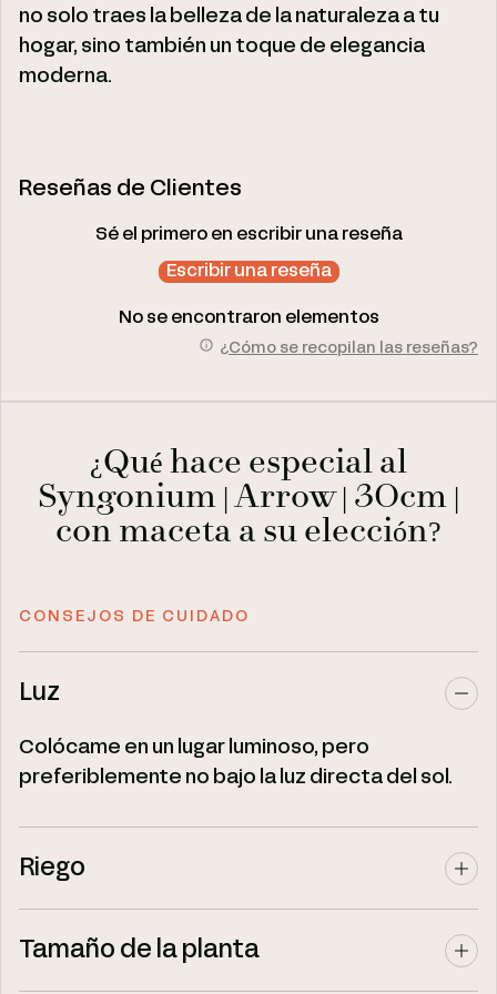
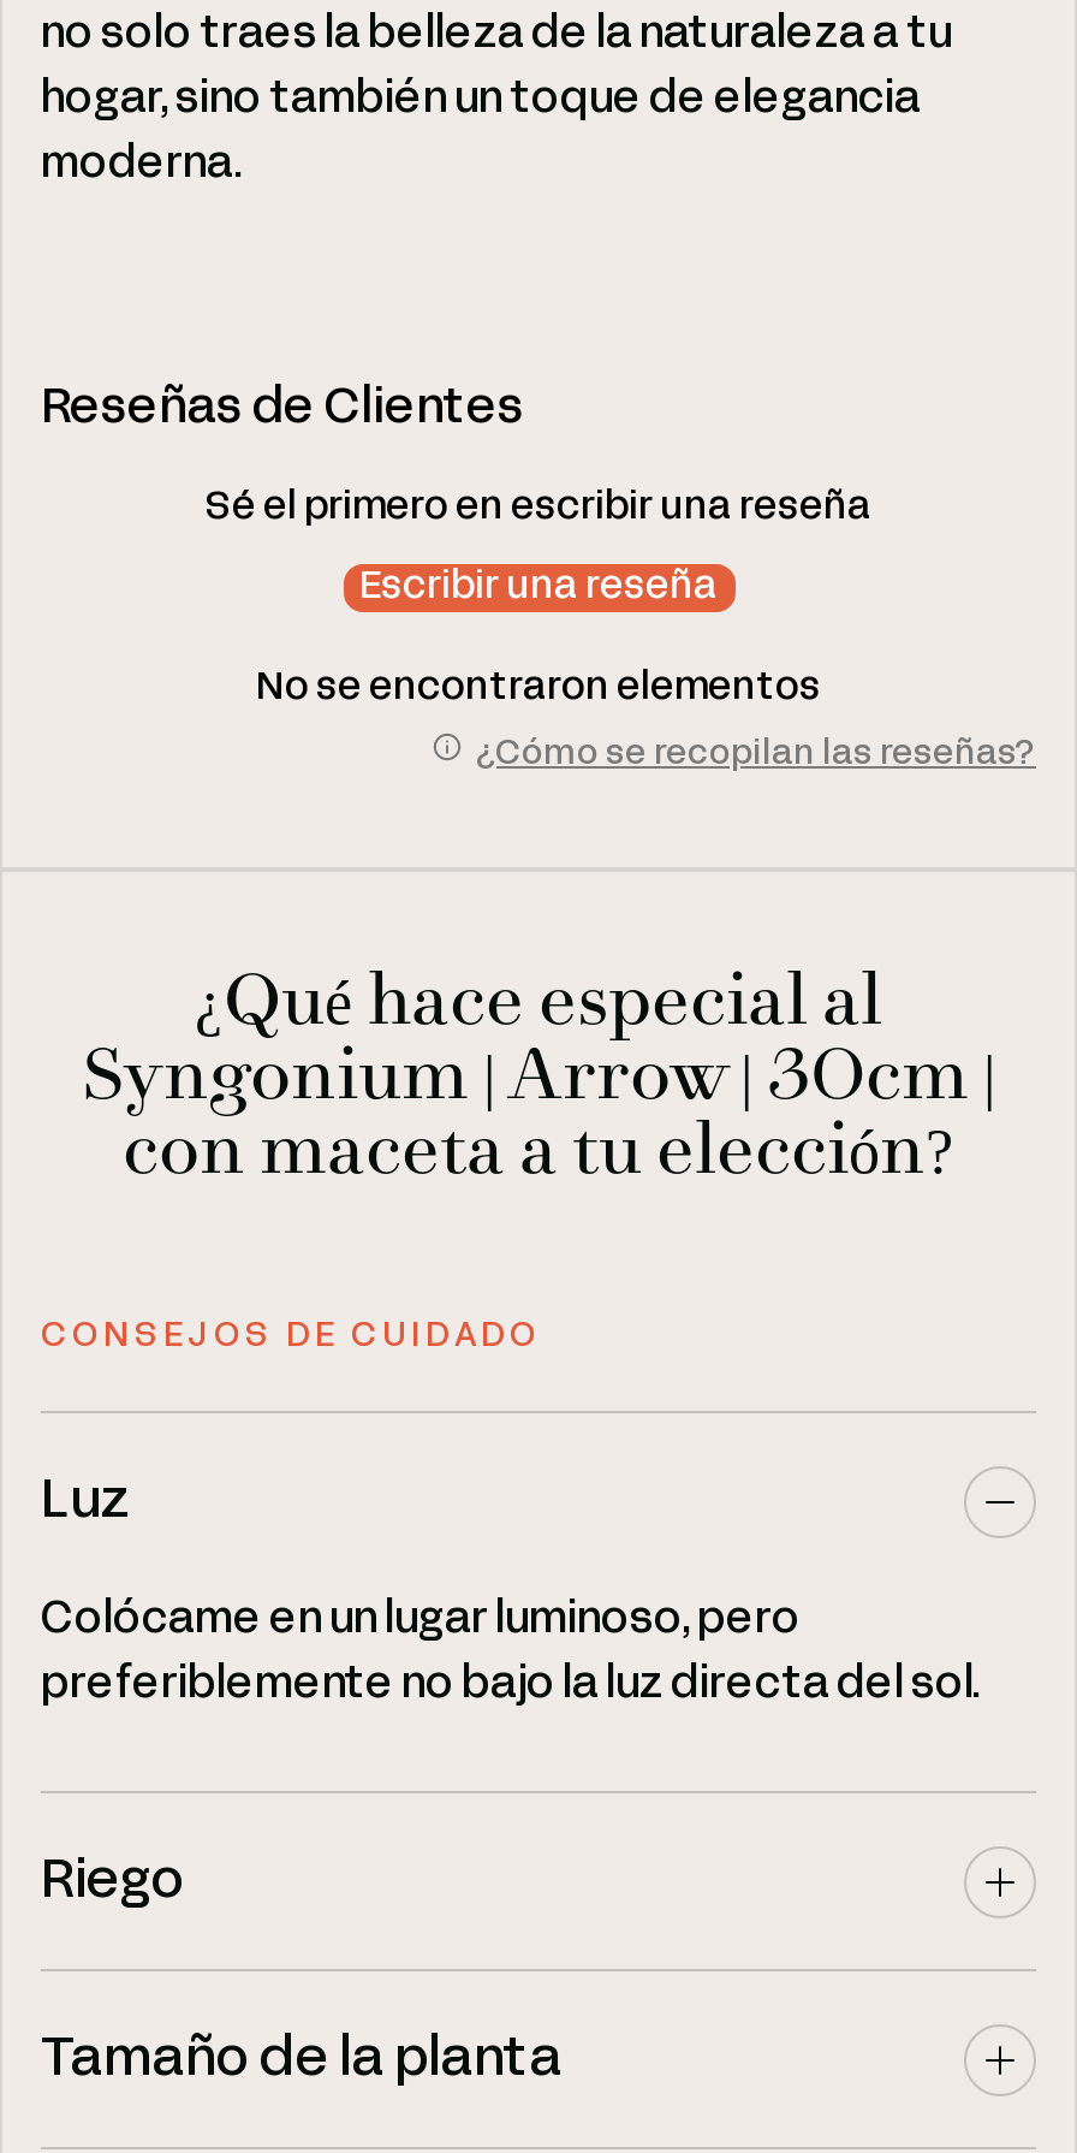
- con maceta a su elección?
+ con maceta a tu elección?
